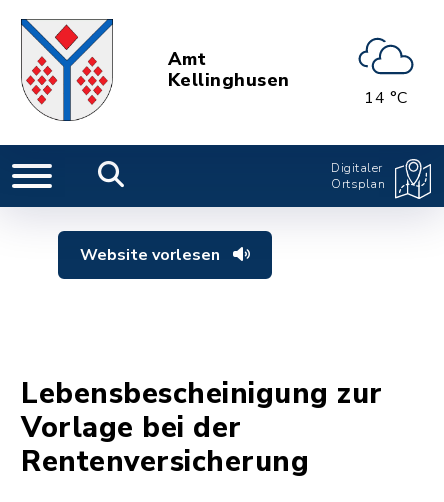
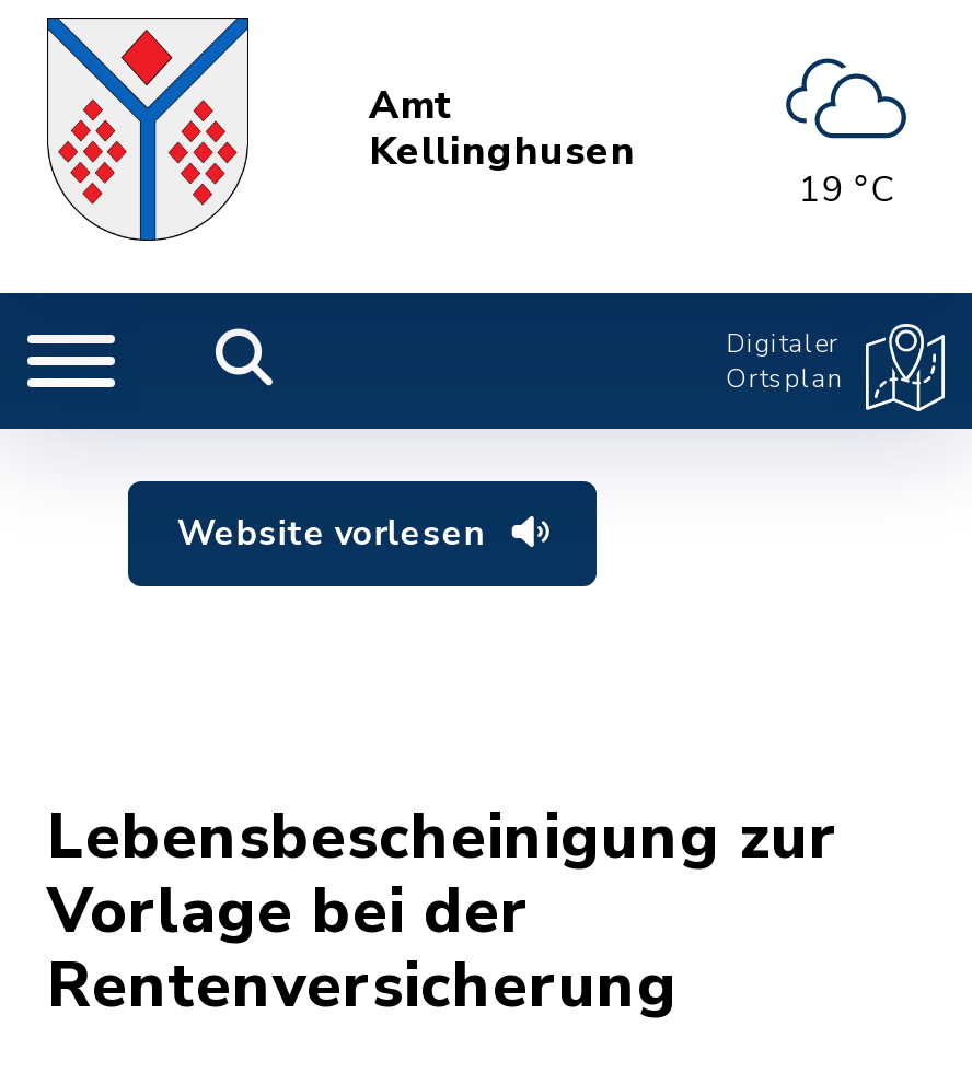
- 14 °C
+ 19 °C
